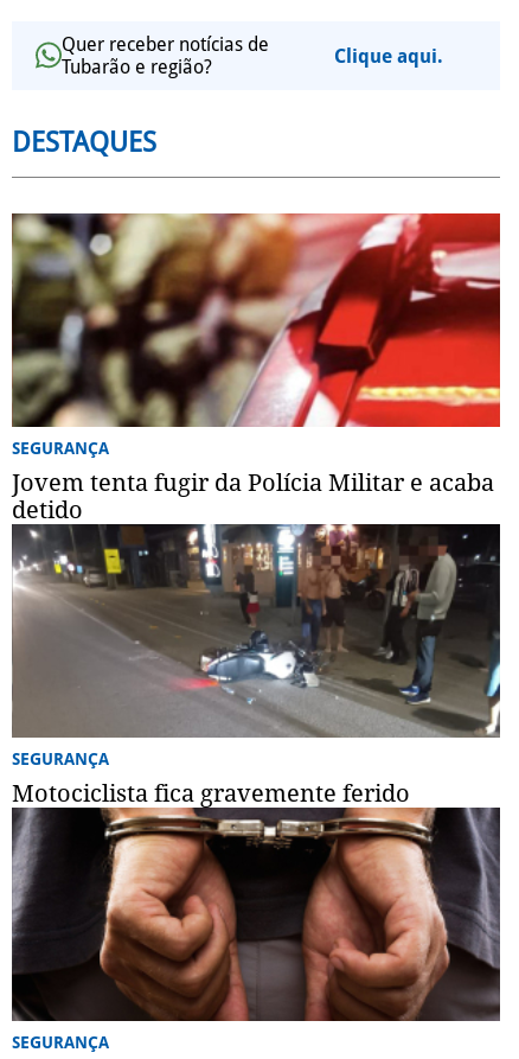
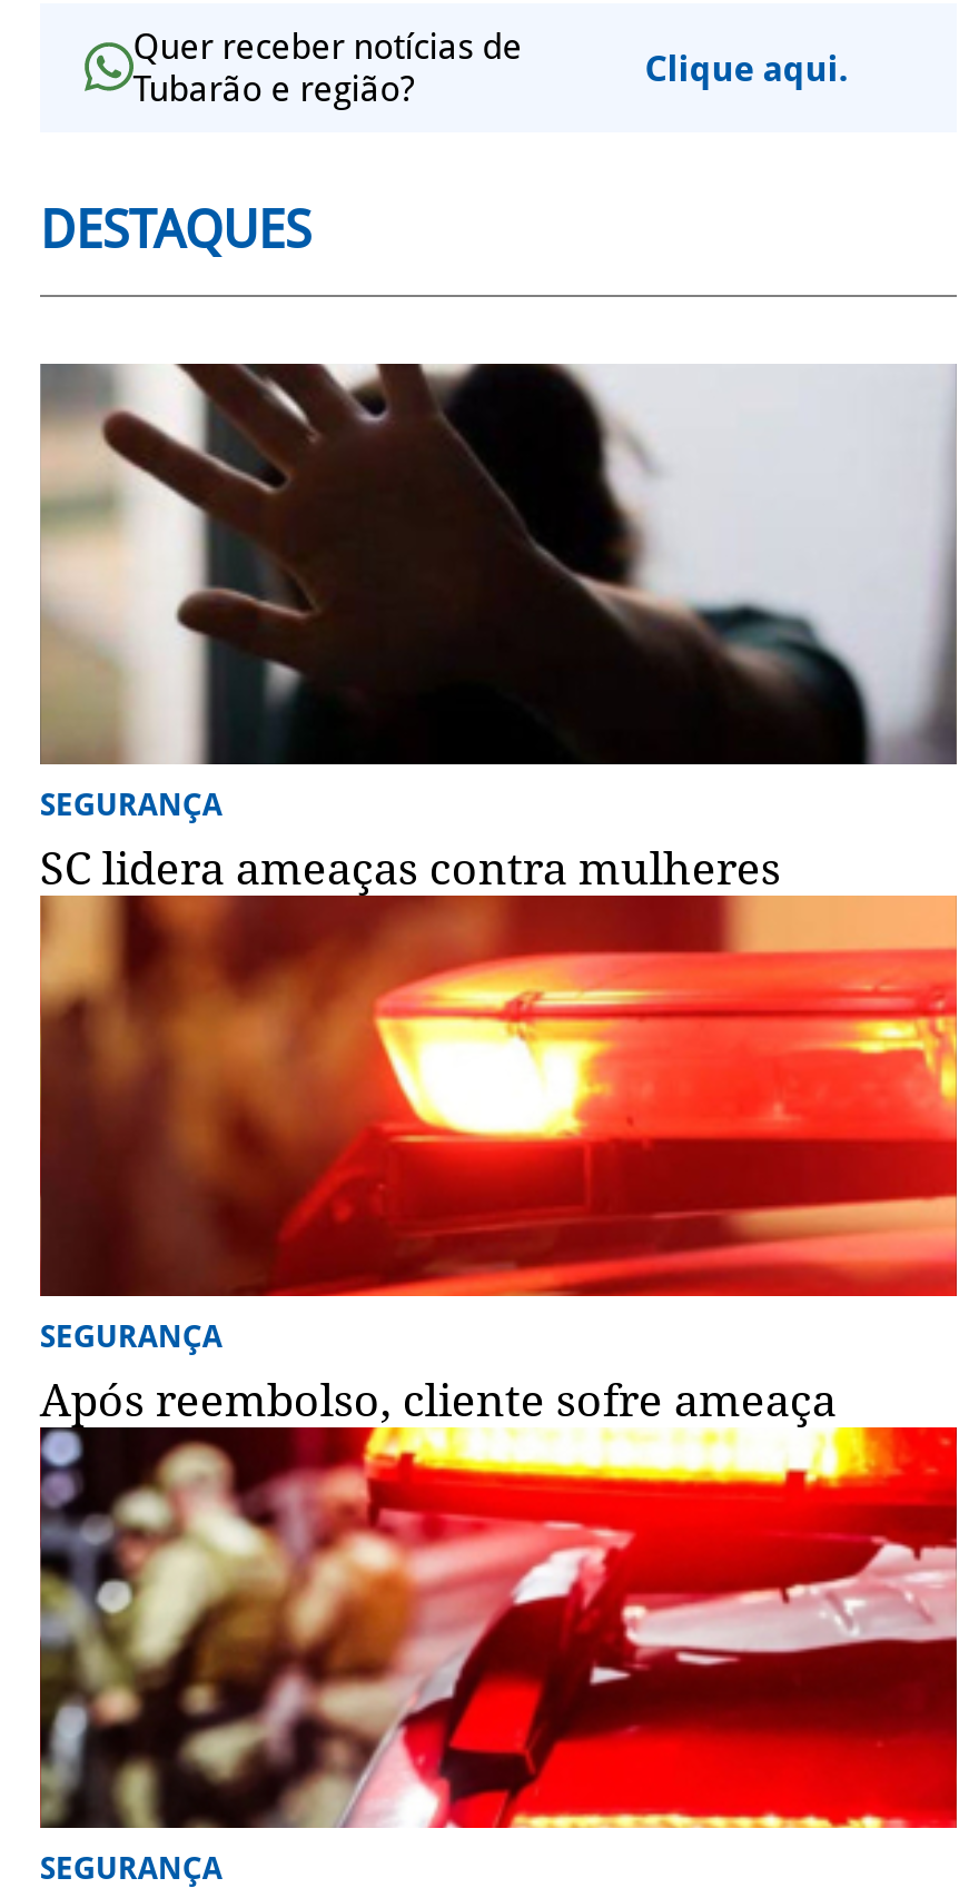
- [image]
- Jovem tenta fugir da Polícia Militar e acaba
- detido
+ [image]
+ SC lidera ameaças contra mulheres

- [image]
- Motociclista fica gravemente ferido
+ [image]
+ Após reembolso, cliente sofre ameaça

- [image]
+ [image]
